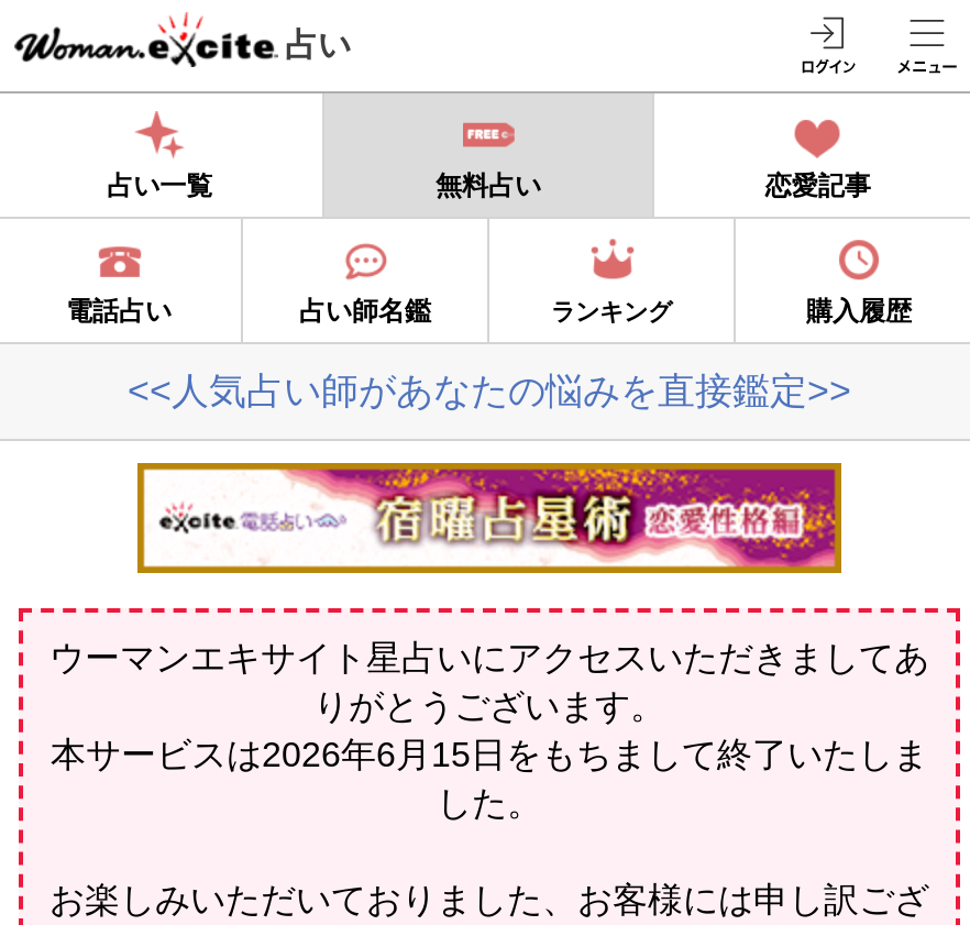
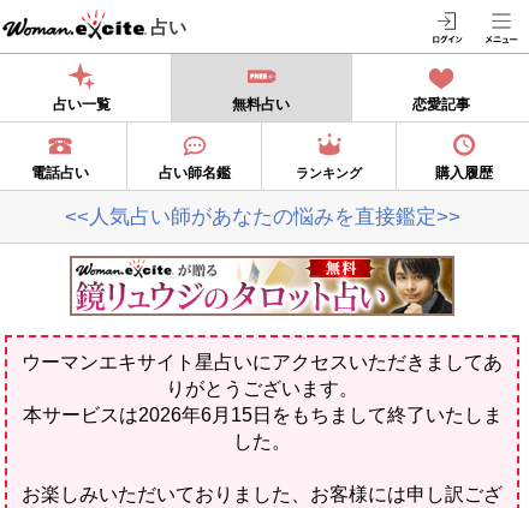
- [image]
+ [image]
